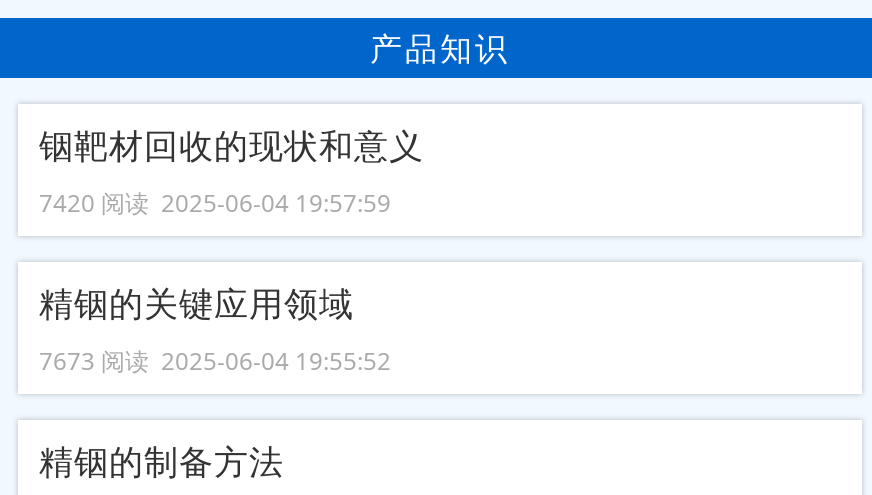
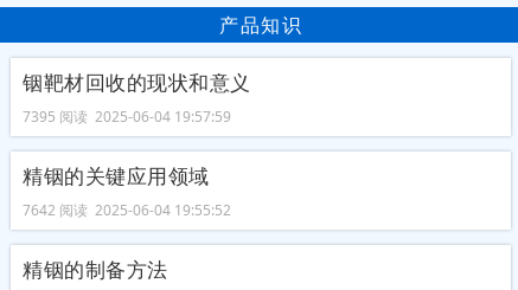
- 7420 阅读 2025-06-04 19:57:59
+ 7395 阅读 2025-06-04 19:57:59

- 7673 阅读 2025-06-04 19:55:52
+ 7642 阅读 2025-06-04 19:55:52
